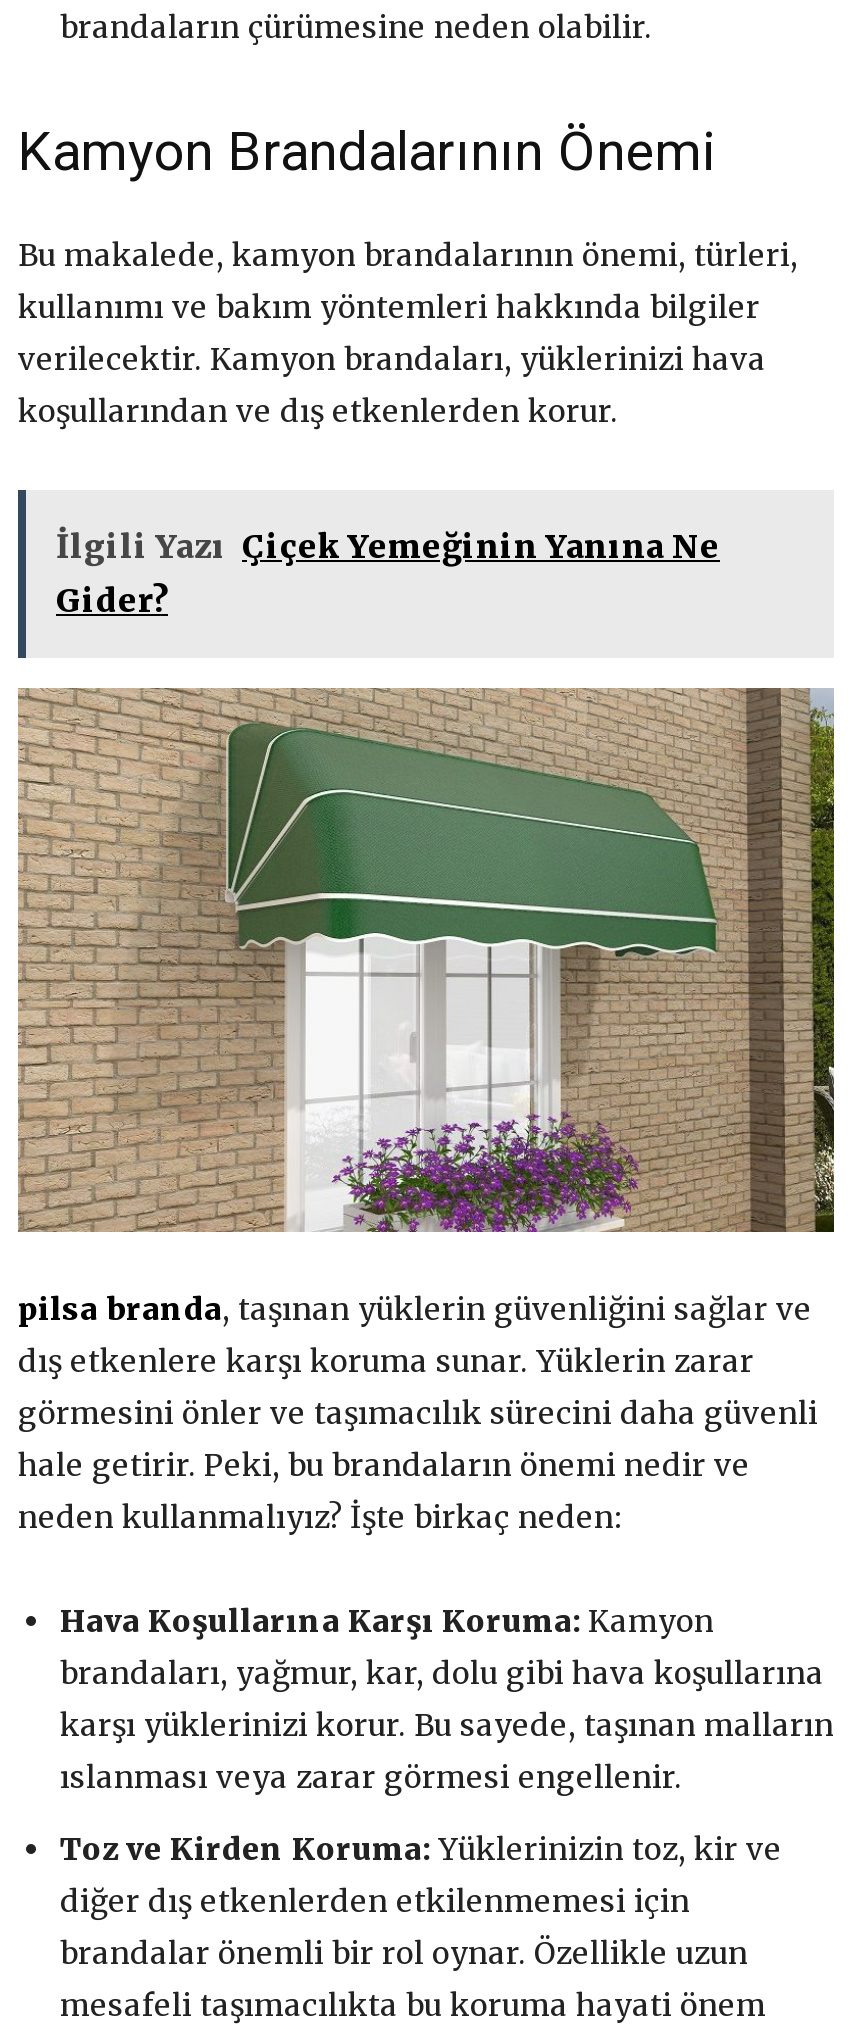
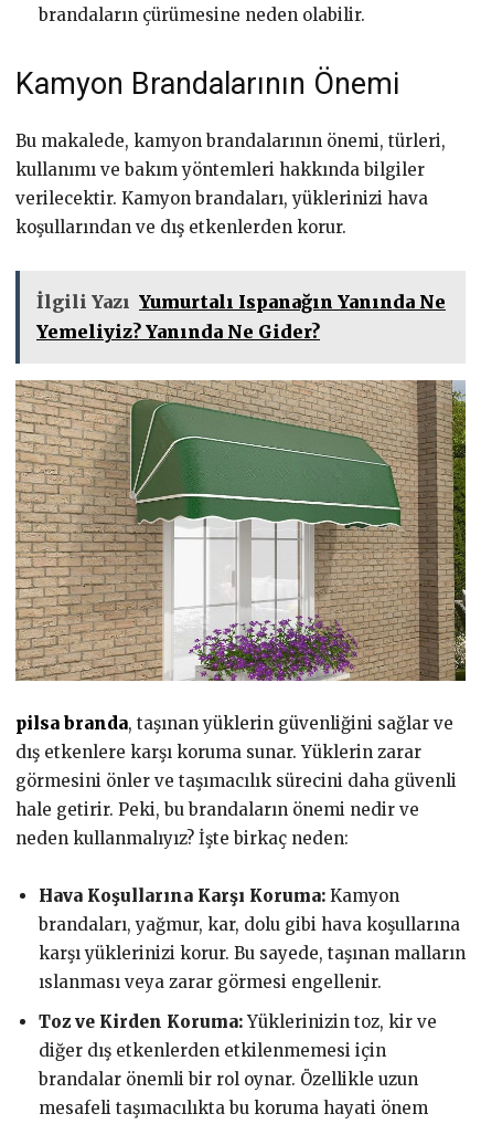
- İlgili Yazı Çiçek Yemeğinin Yanına Ne
- Gider?
+ İlgili Yazı Yumurtalı Ispanağın Yanında Ne
+ Yemeliyiz? Yanında Ne Gider?
